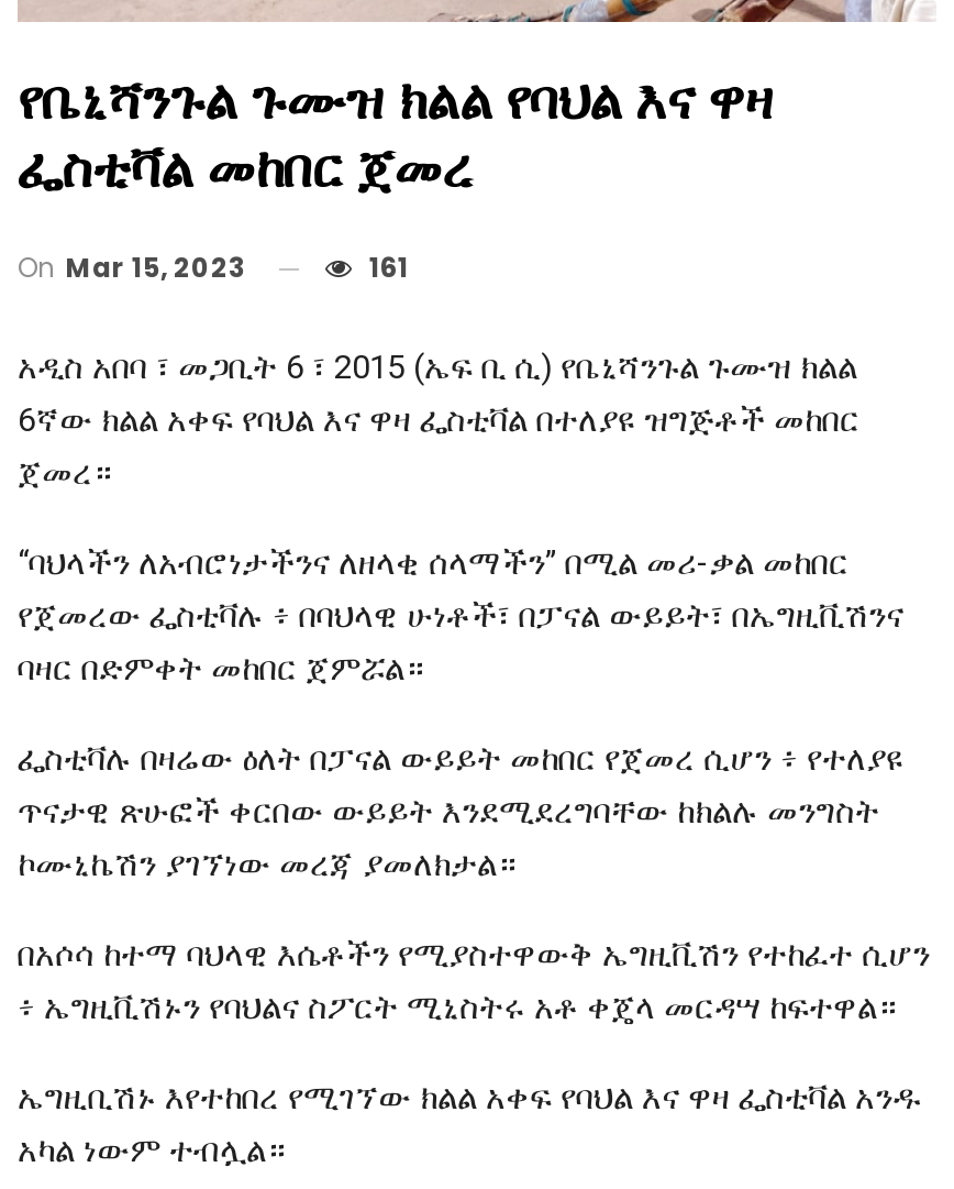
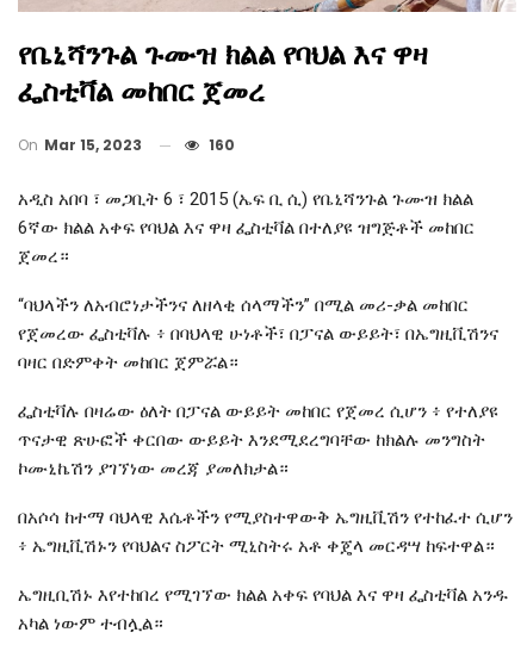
- 161
+ 160
